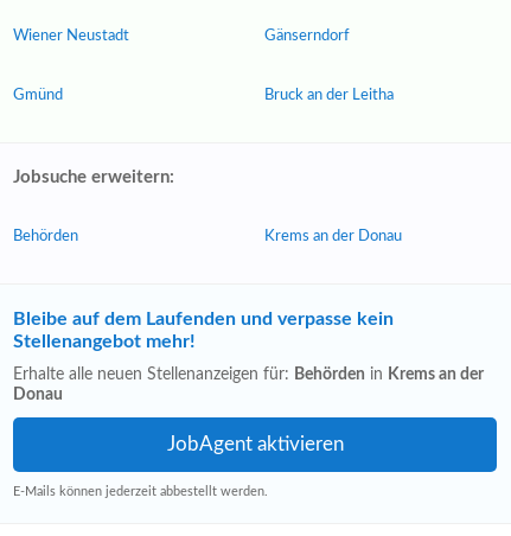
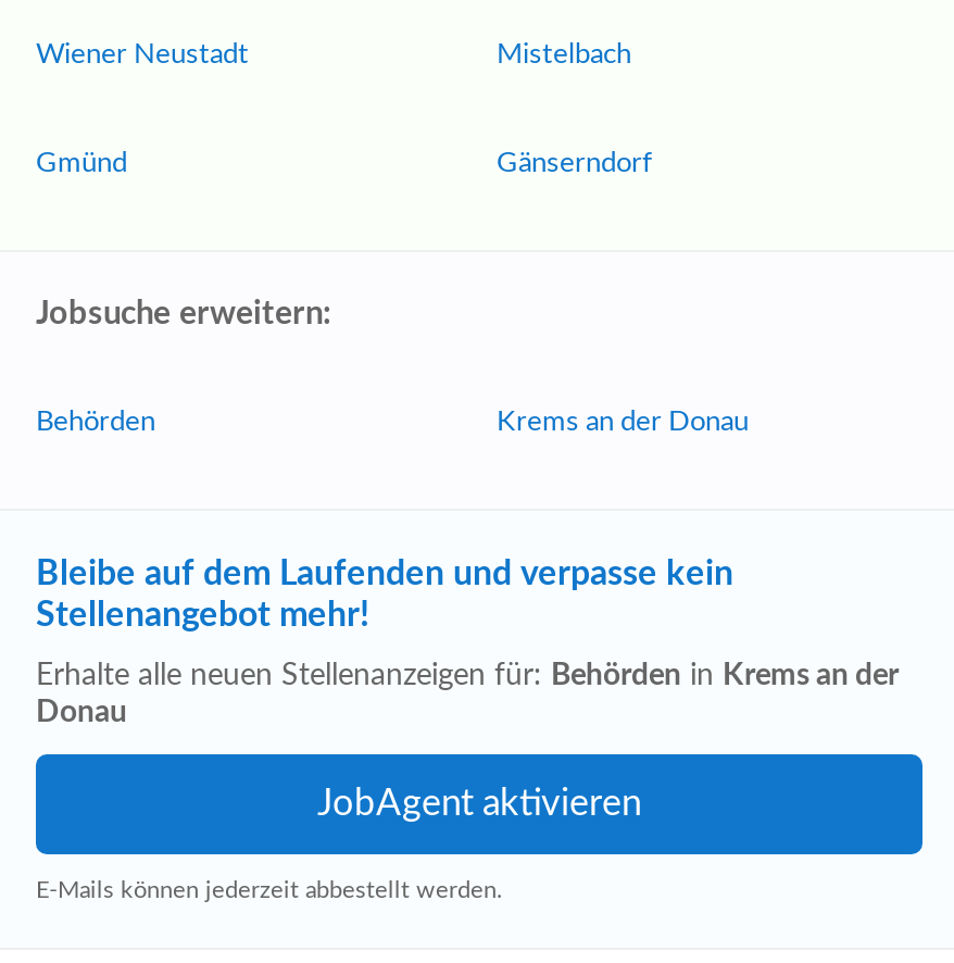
moved down: Gänserndorf

+ Mistelbach

- Bruck an der Leitha
